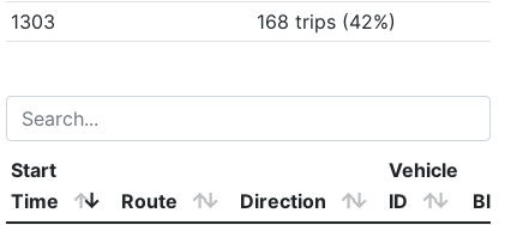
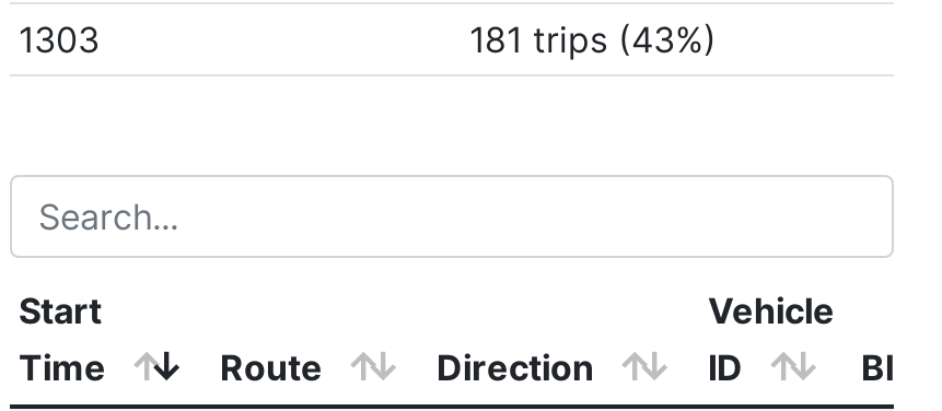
- 168 trips (42%)
+ 181 trips (43%)
